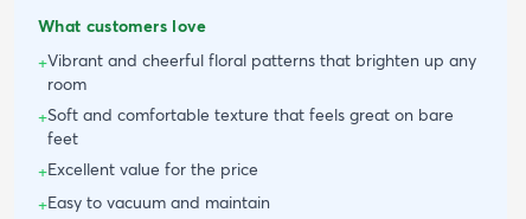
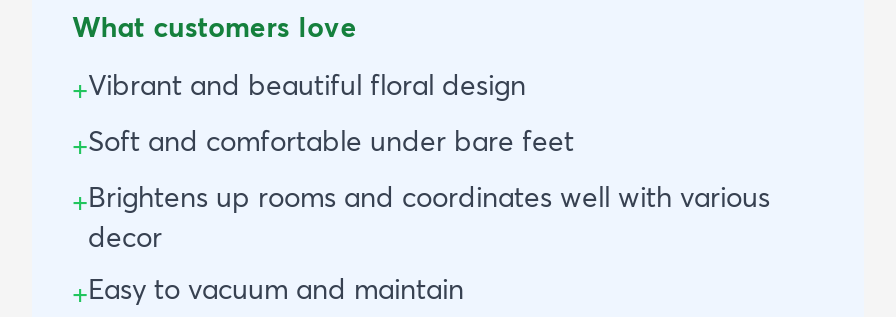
- +Vibrant and cheerful floral patterns that brighten up any
- room
- +Soft and comfortable texture that feels great on bare
- feet
- +Excellent value for the price
+ +Vibrant and beautiful floral design
+ +Soft and comfortable under bare feet
+ +Brightens up rooms and coordinates well with various
+ decor
